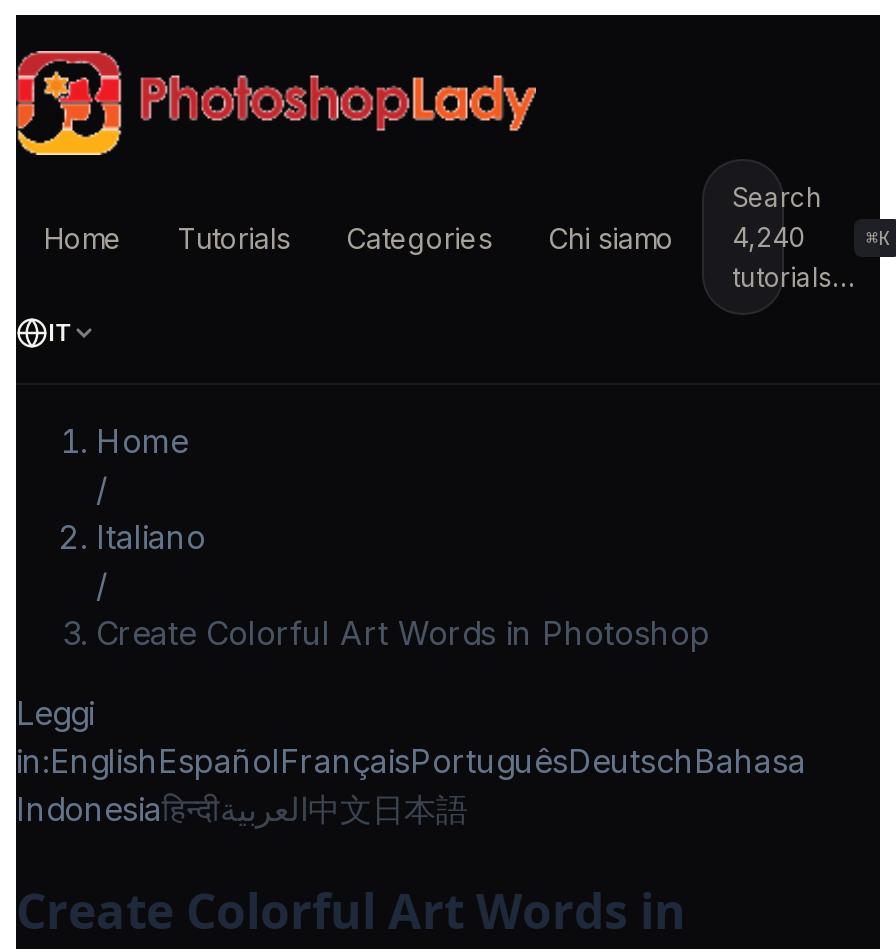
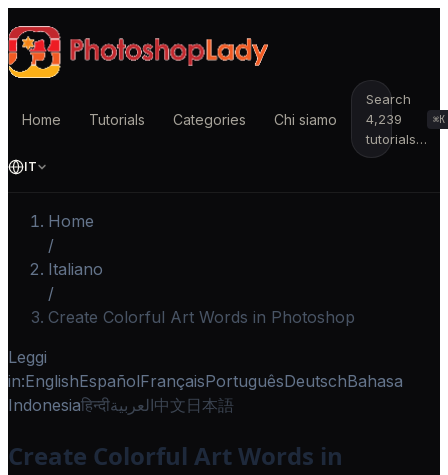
- Home Tutorials Categories Chi siamo 4,240
+ Home Tutorials Categories Chi siamo 4,239
